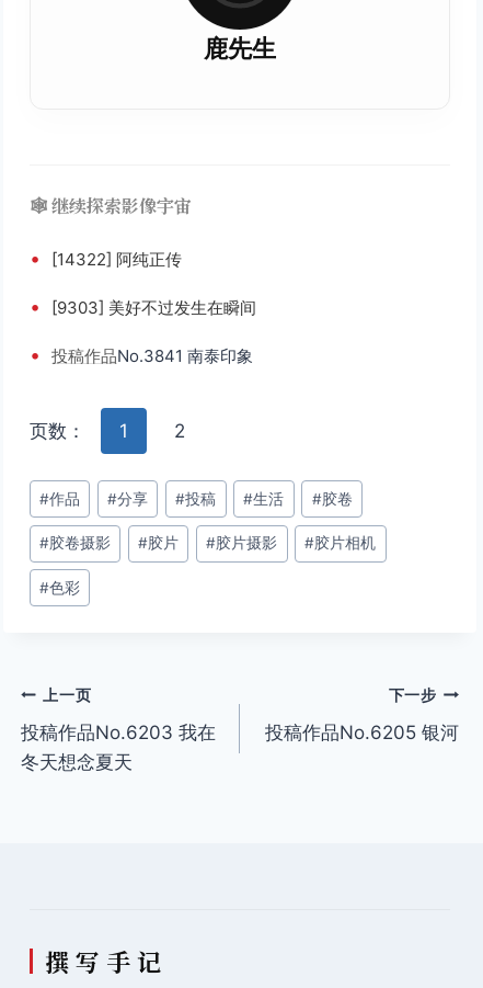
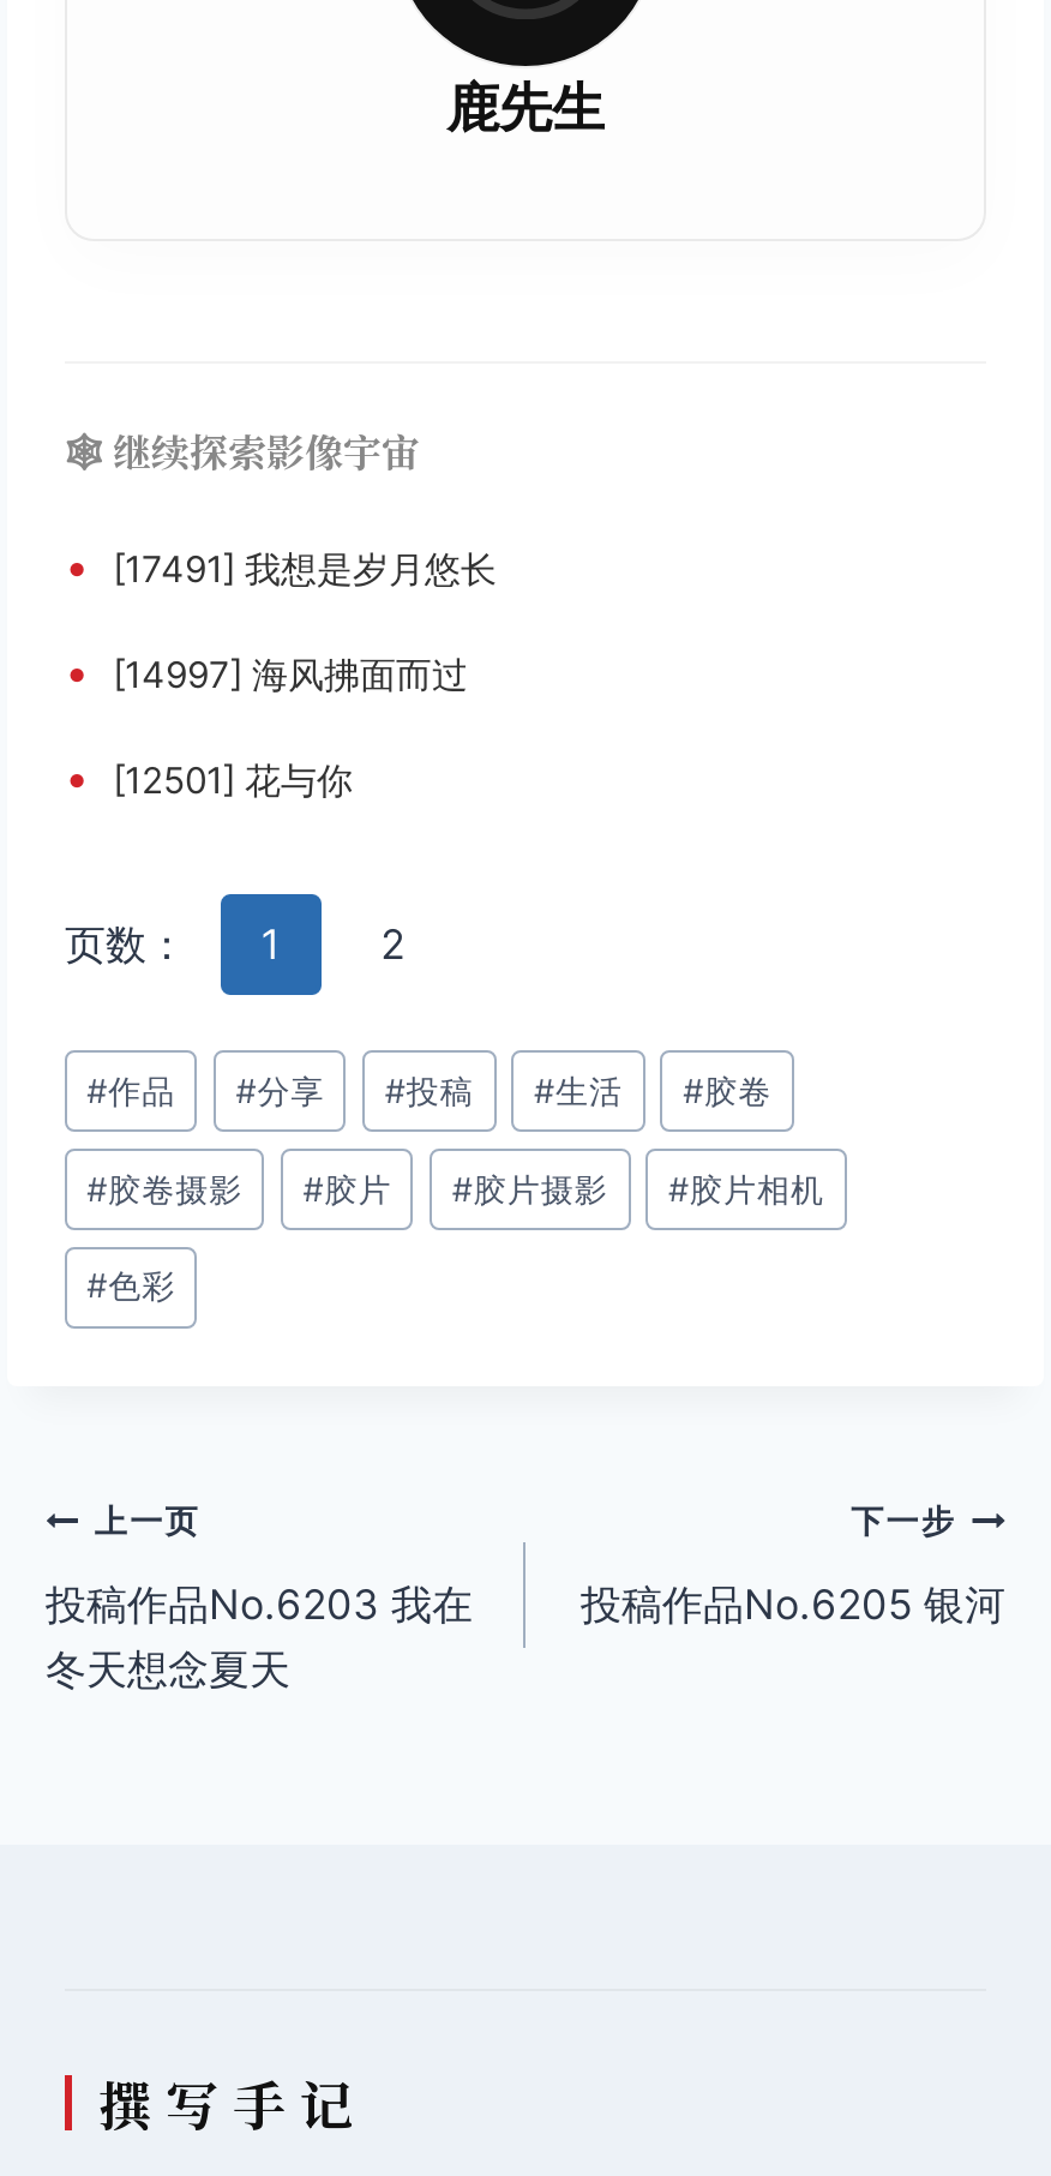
- • [14322] 阿纯正传
+ • [17491] 我想是岁月悠长

- • [9303] 美好不过发生在瞬间
+ • [14997] 海风拂面而过

- • 投稿作品No.3841 南泰印象
+ • [12501] 花与你
